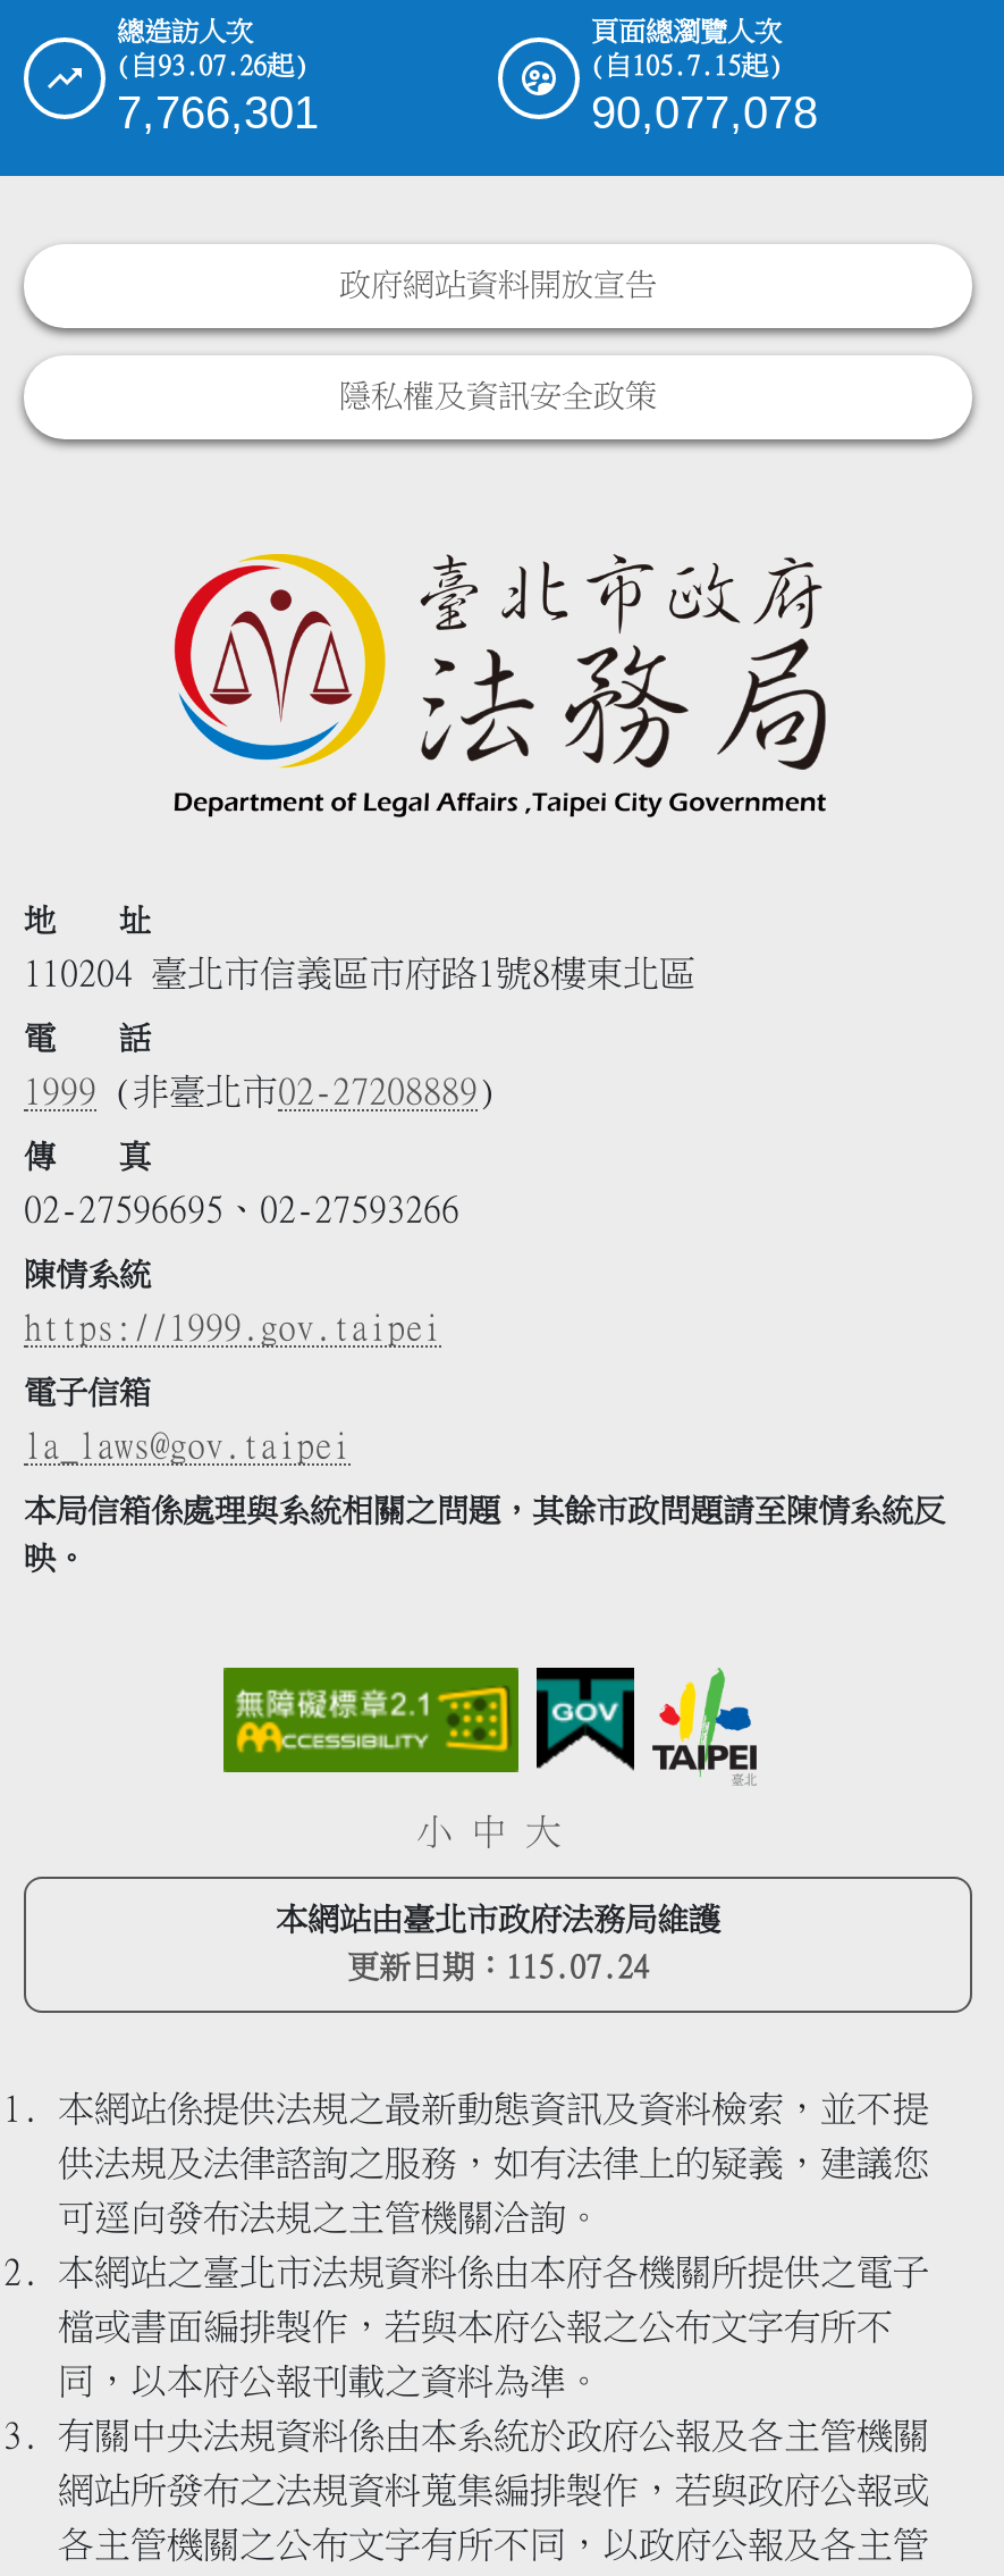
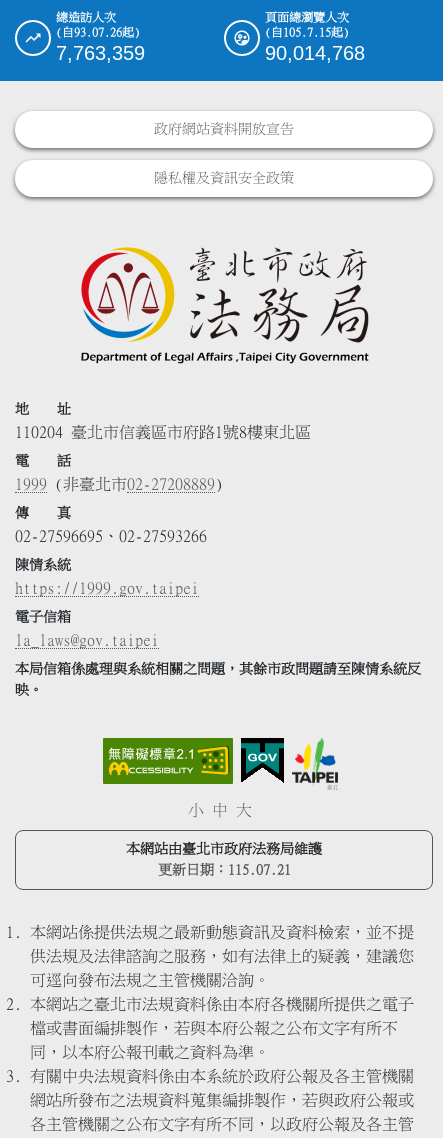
- 7,766,301
+ 7,763,359

- 90,077,078
+ 90,014,768

- 更新日期：115.07.24
+ 更新日期：115.07.21
